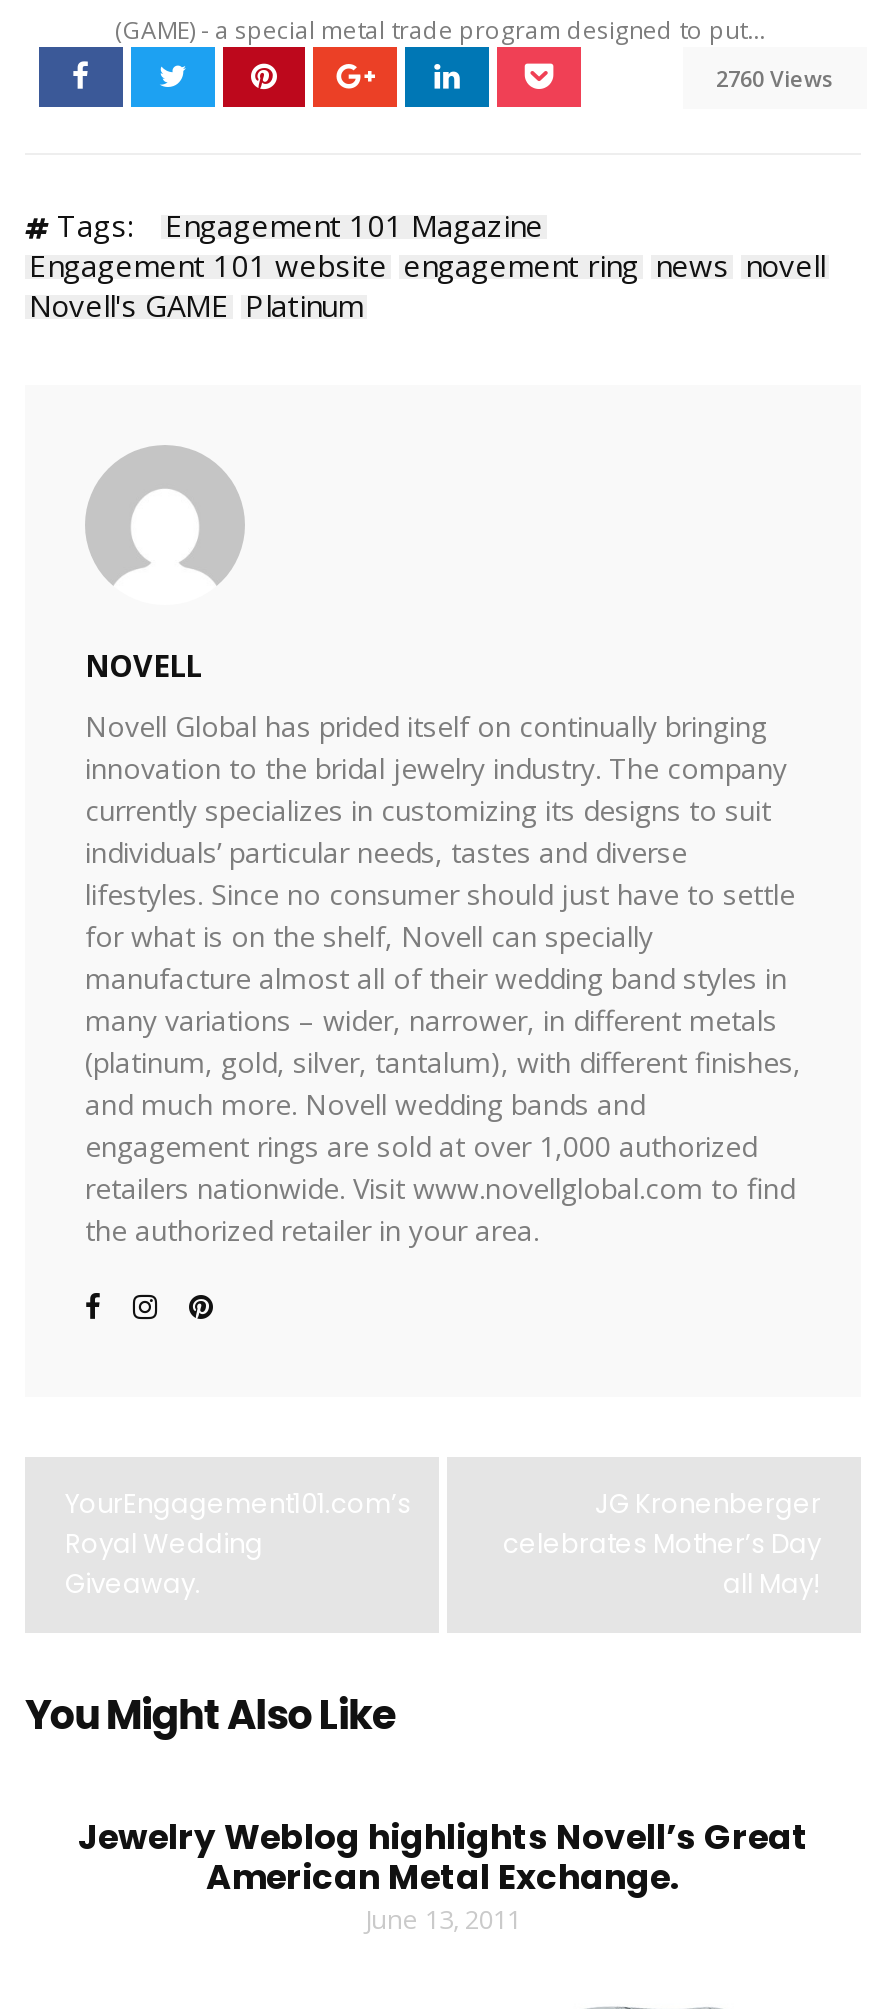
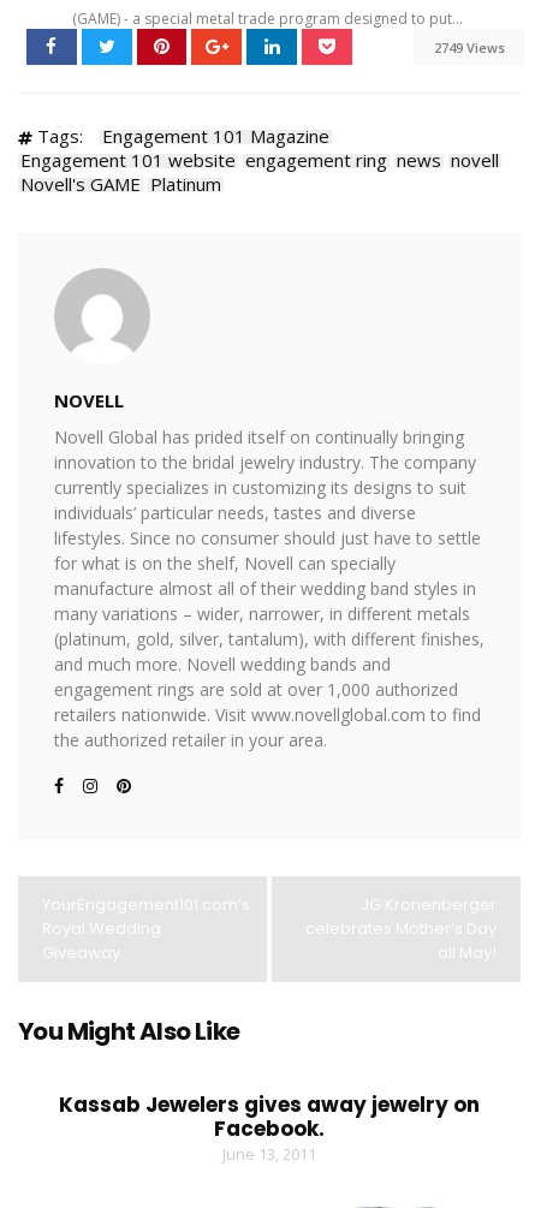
- 2760 Views
+ 2749 Views

- Jewelry Weblog highlights Novell’s Great
- American Metal Exchange.
+ Kassab Jewelers gives away jewelry on
+ Facebook.
